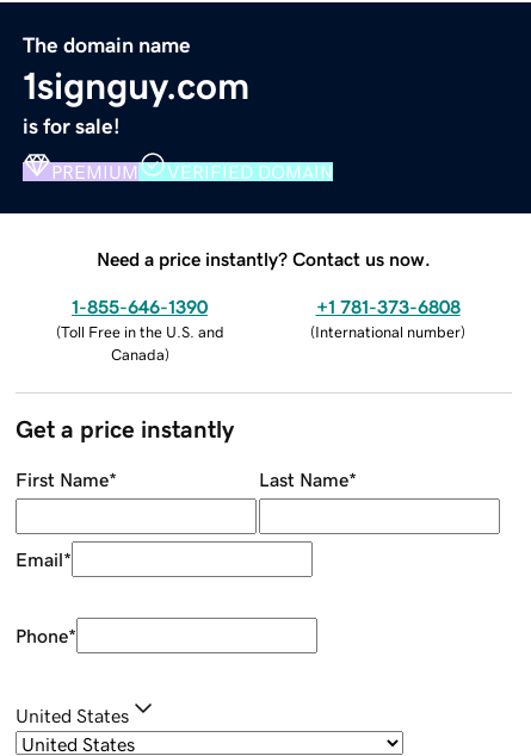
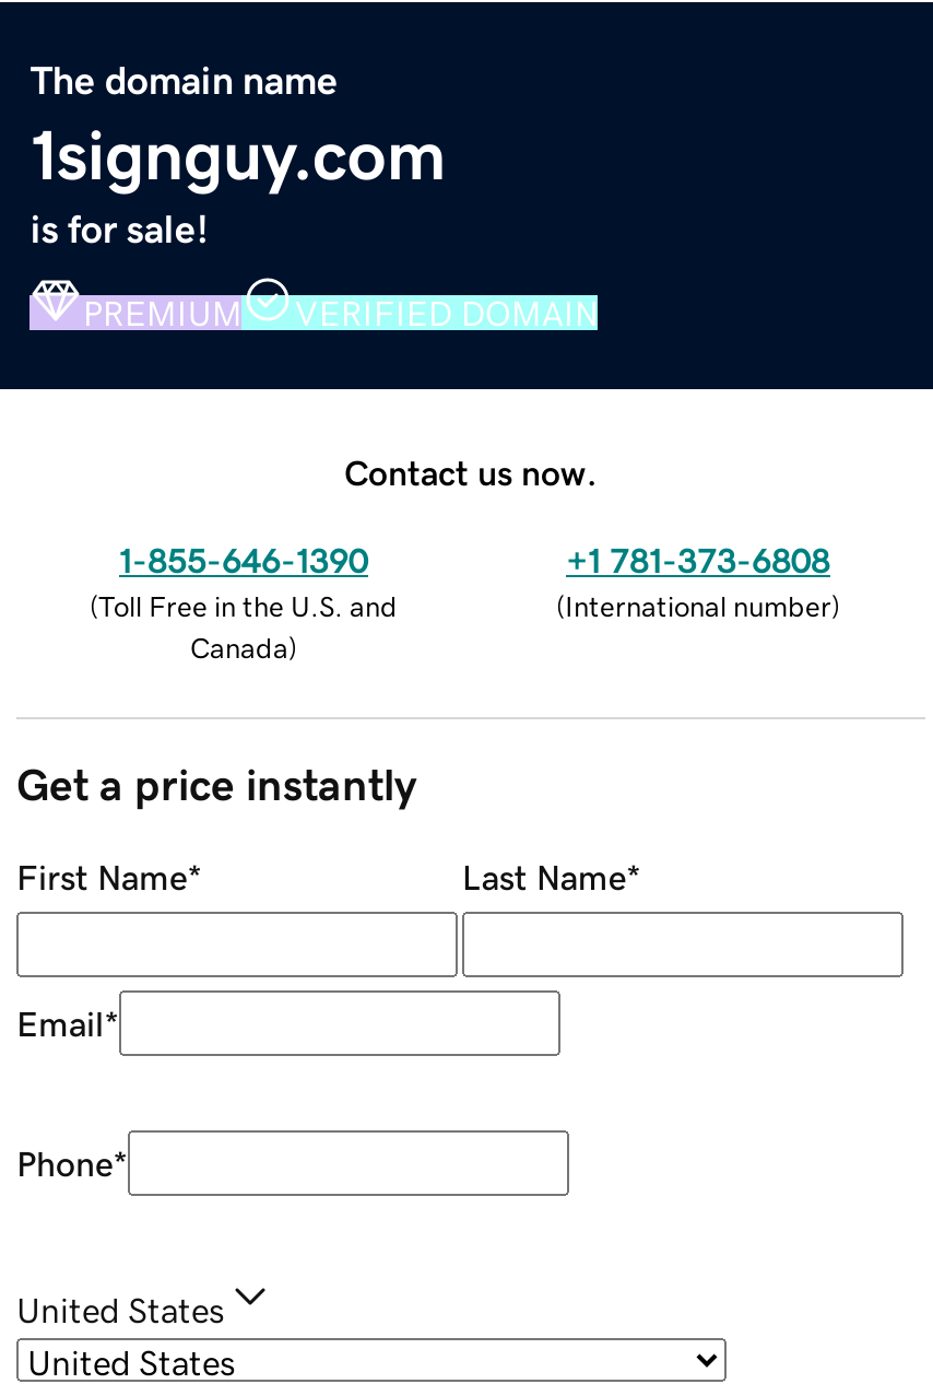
- Need a price instantly? Contact us now.
+ Contact us now.
